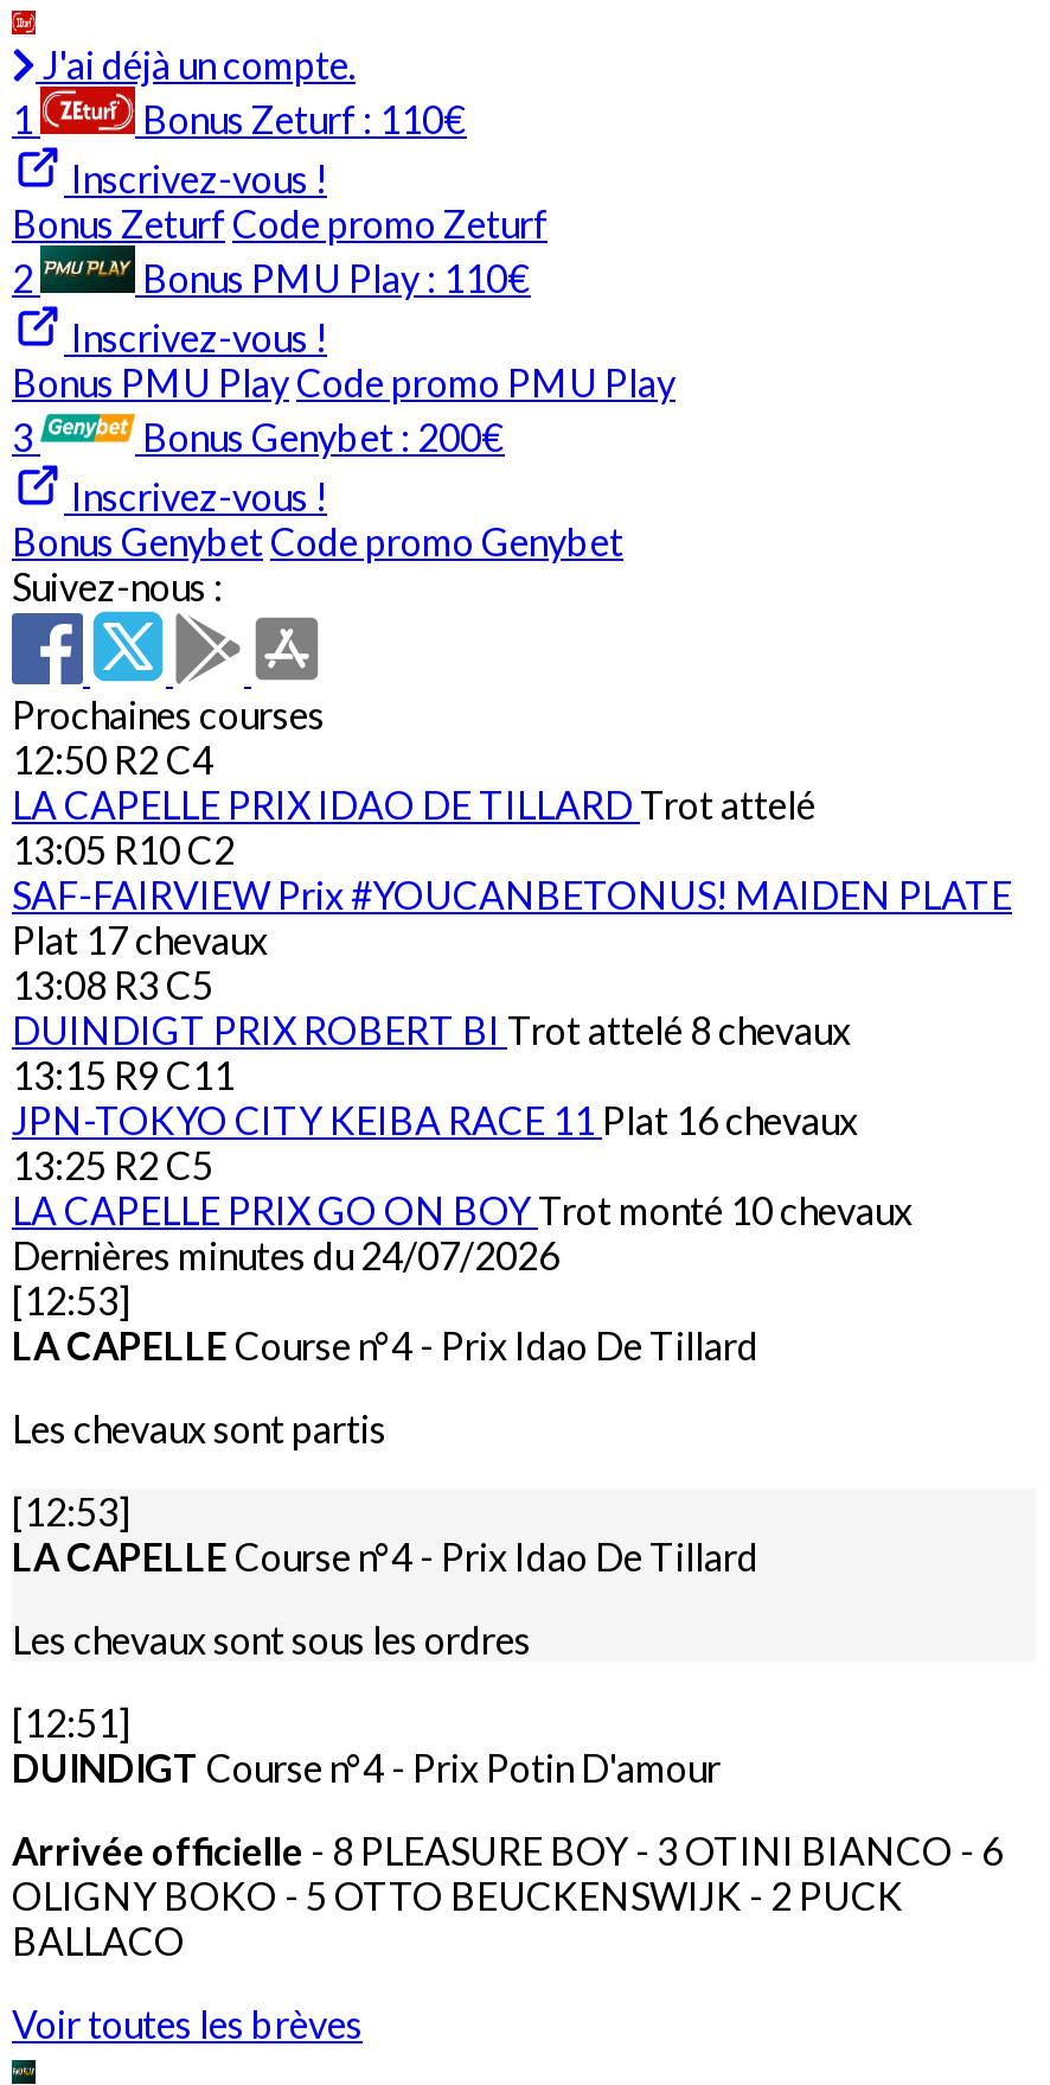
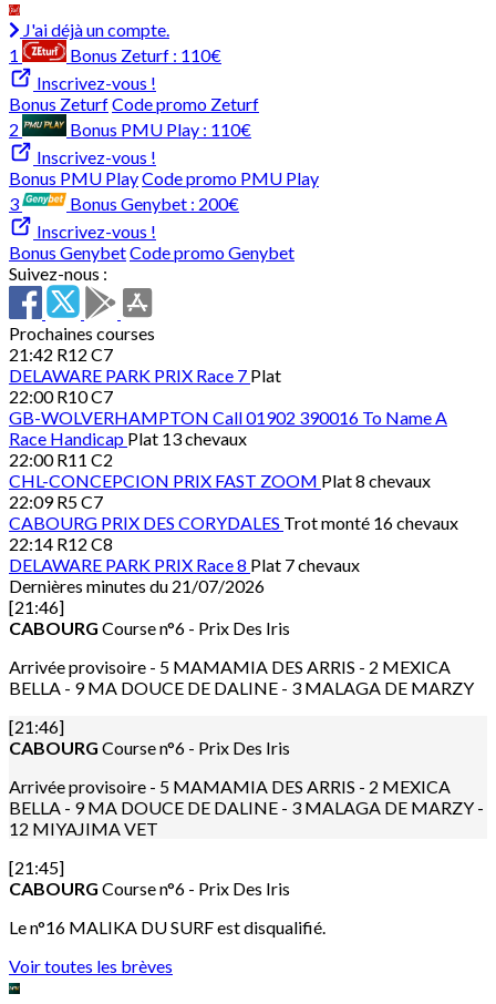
- 12:50 R2 C4
- LA CAPELLE PRIX IDAO DE TILLARD Trot attelé
- 13:05 R10 C2
- SAF-FAIRVIEW Prix #YOUCANBETONUS! MAIDEN PLATE
- Plat 17 chevaux
- 13:08 R3 C5
- DUINDIGT PRIX ROBERT BI Trot attelé 8 chevaux
- 13:15 R9 C11
- JPN-TOKYO CITY KEIBA RACE 11 Plat 16 chevaux
- 13:25 R2 C5
- LA CAPELLE PRIX GO ON BOY Trot monté 10 chevaux
- Dernières minutes du 24/07/2026
- [12:53]
- LA CAPELLE Course n°4 - Prix Idao De Tillard
+ 21:42 R12 C7
+ DELAWARE PARK PRIX Race 7 Plat
+ 22:00 R10 C7
+ GB-WOLVERHAMPTON Call 01902 390016 To Name A
+ Race Handicap Plat 13 chevaux
+ 22:00 R11 C2
+ CHL-CONCEPCION PRIX FAST ZOOM Plat 8 chevaux
+ 22:09 R5 C7
+ CABOURG PRIX DES CORYDALES Trot monté 16 chevaux
+ 22:14 R12 C8
+ DELAWARE PARK PRIX Race 8 Plat 7 chevaux
+ Dernières minutes du 21/07/2026
+ [21:46]
+ CABOURG Course n°6 - Prix Des Iris

- Les chevaux sont partis
+ Arrivée provisoire - 5 MAMAMIA DES ARRIS - 2 MEXICA
+ BELLA - 9 MA DOUCE DE DALINE - 3 MALAGA DE MARZY

- [12:53]
- LA CAPELLE Course n°4 - Prix Idao De Tillard
+ [21:46]
+ CABOURG Course n°6 - Prix Des Iris

- Les chevaux sont sous les ordres
+ Arrivée provisoire - 5 MAMAMIA DES ARRIS - 2 MEXICA
+ BELLA - 9 MA DOUCE DE DALINE - 3 MALAGA DE MARZY -
+ 12 MIYAJIMA VET

- [12:51]
- DUINDIGT Course n°4 - Prix Potin D'amour
+ [21:45]
+ CABOURG Course n°6 - Prix Des Iris

- Arrivée officielle - 8 PLEASURE BOY - 3 OTINI BIANCO - 6
- OLIGNY BOKO - 5 OTTO BEUCKENSWIJK - 2 PUCK
- BALLACO
+ Le n°16 MALIKA DU SURF est disqualifié.
